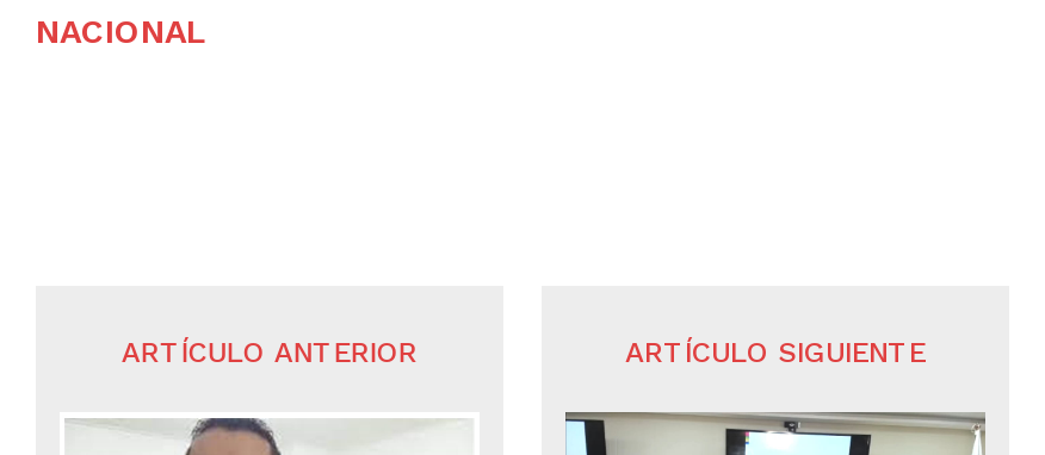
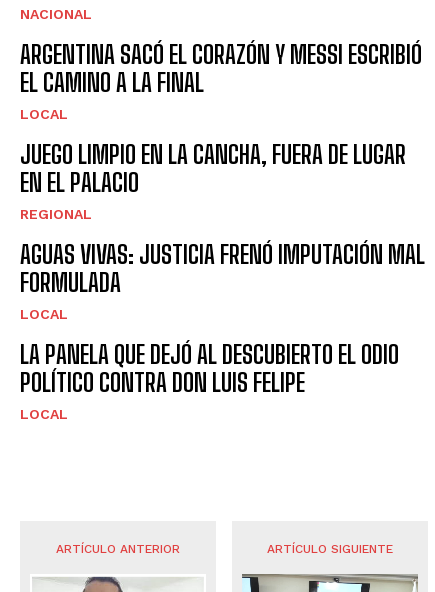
+ ARGENTINA SACÓ EL CORAZÓN Y MESSI ESCRIBIÓ
+ EL CAMINO A LA FINAL
+ LOCAL
+ JUEGO LIMPIO EN LA CANCHA, FUERA DE LUGAR
+ EN EL PALACIO
+ REGIONAL
+ AGUAS VIVAS: JUSTICIA FRENÓ IMPUTACIÓN MAL
+ FORMULADA
+ LOCAL
+ LA PANELA QUE DEJÓ AL DESCUBIERTO EL ODIO
+ POLÍTICO CONTRA DON LUIS FELIPE
+ LOCAL
